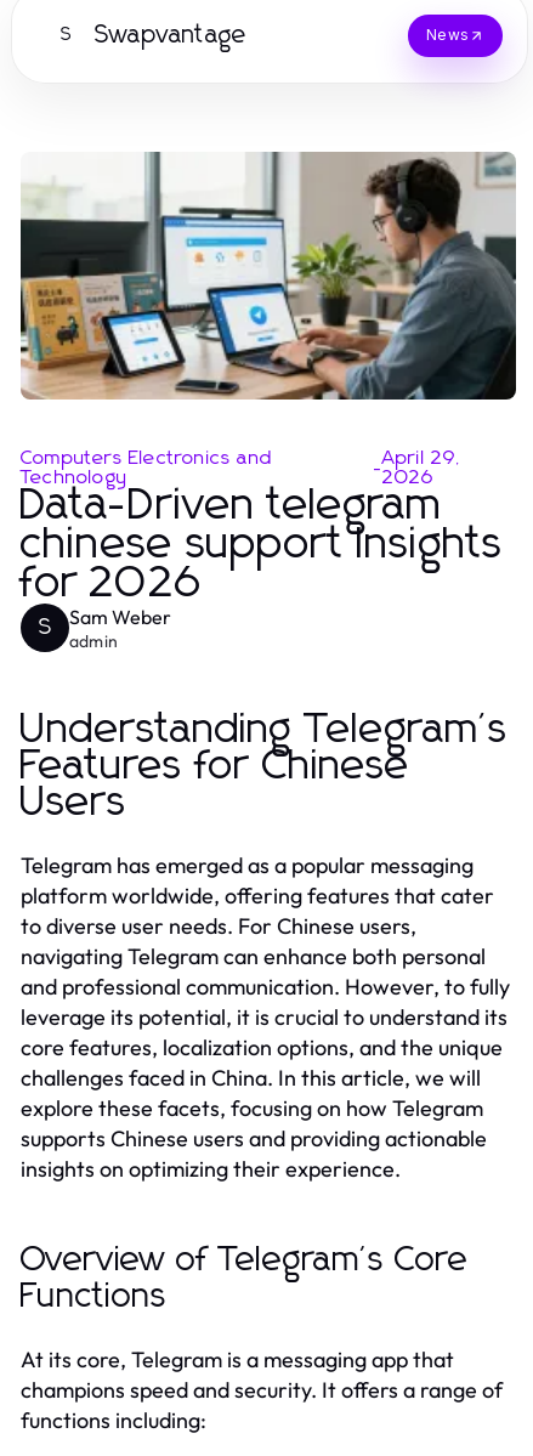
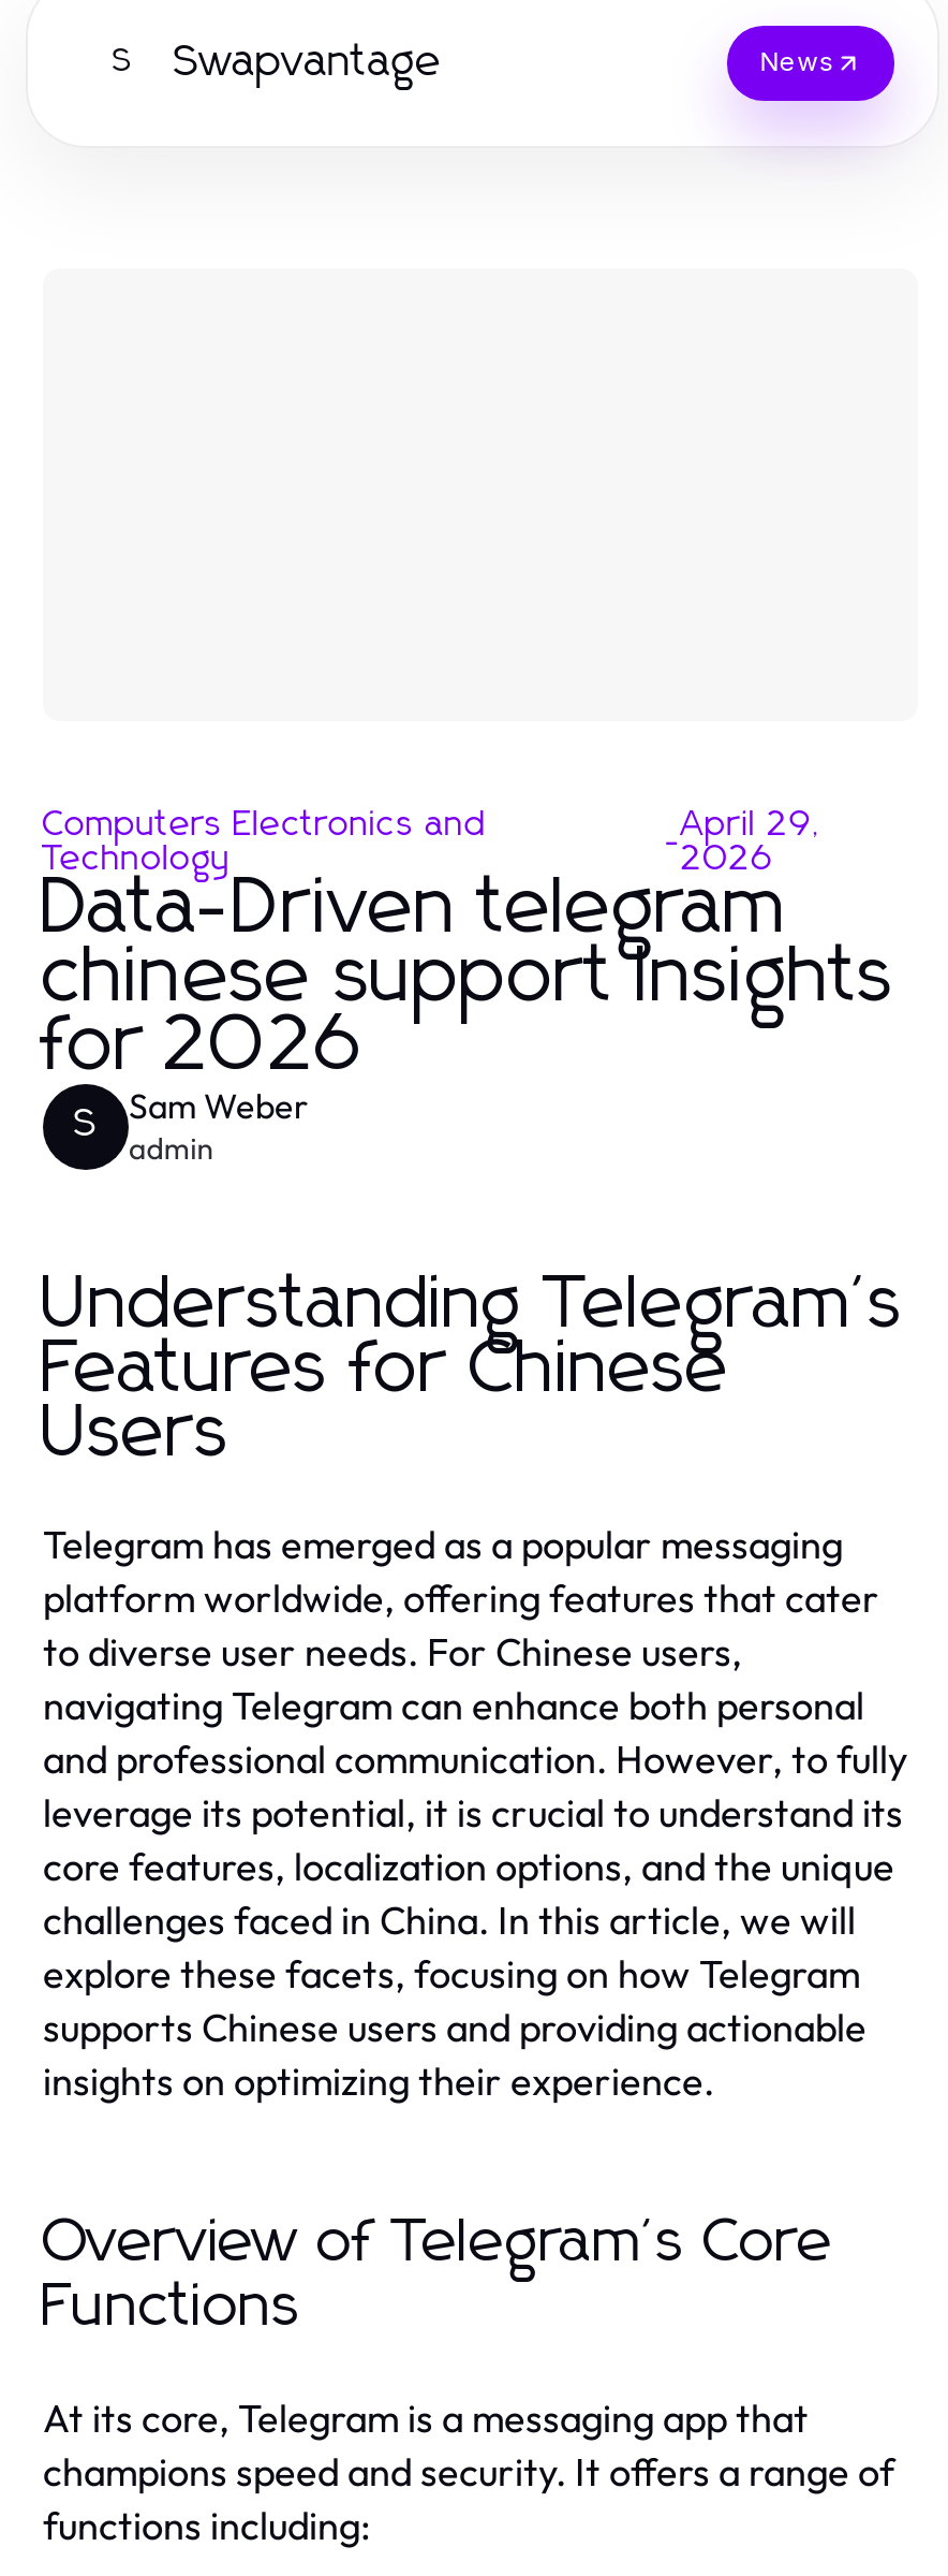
- [image]
